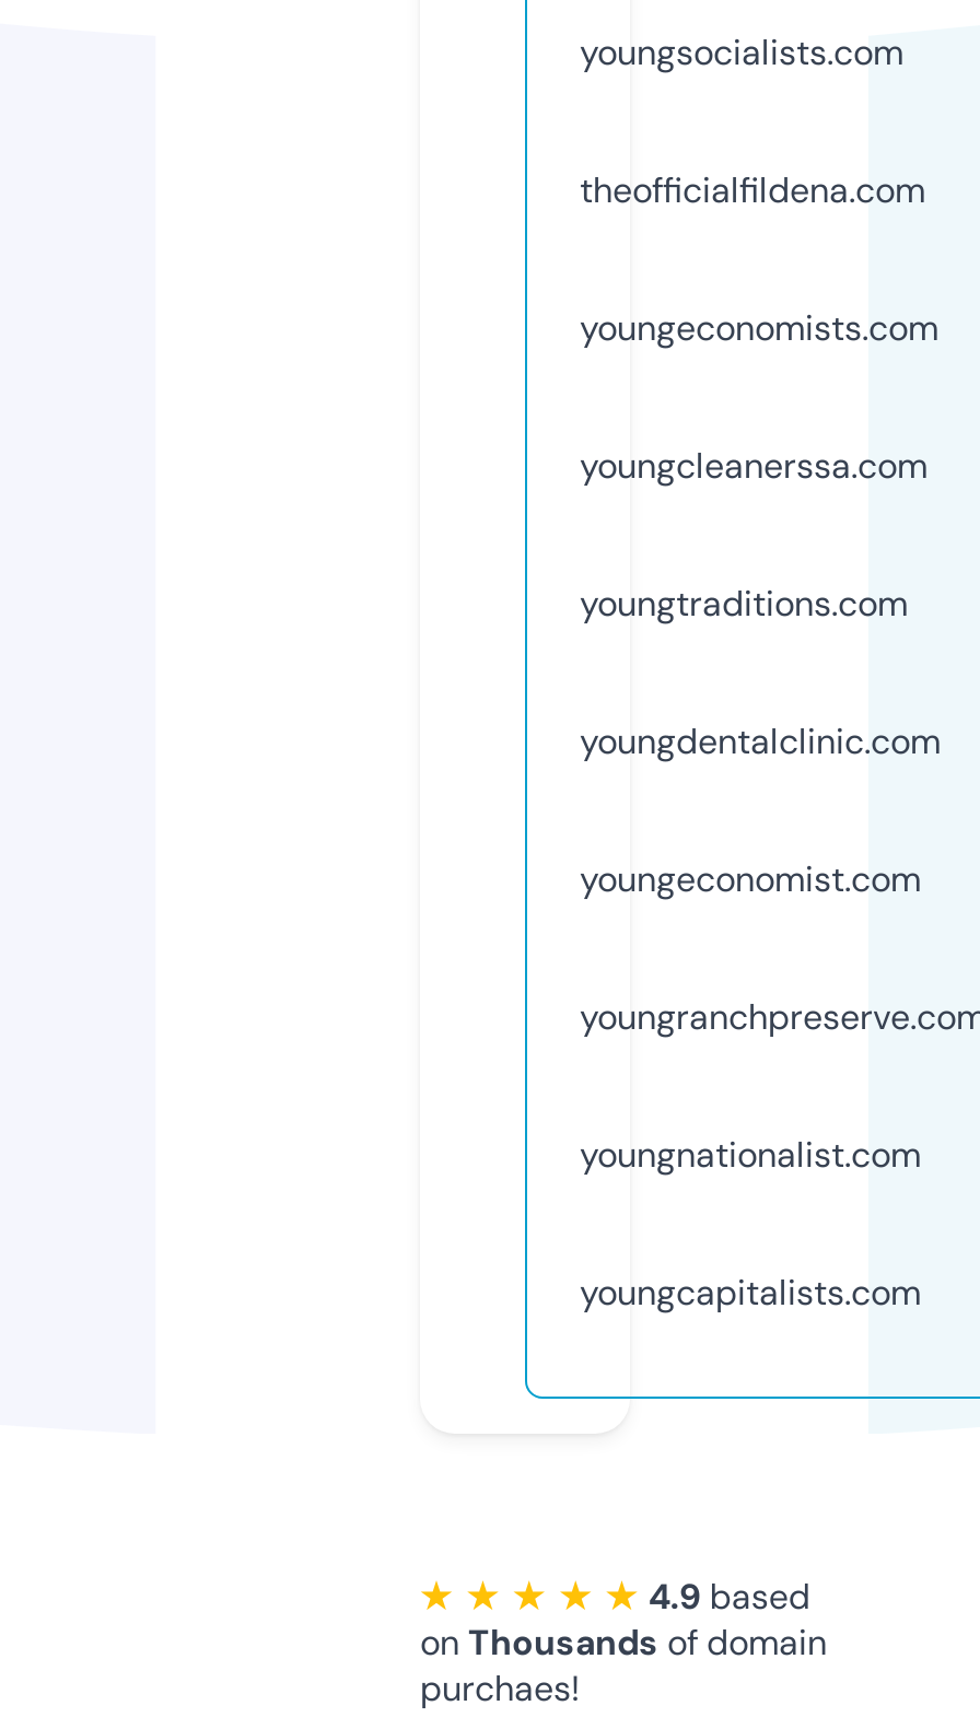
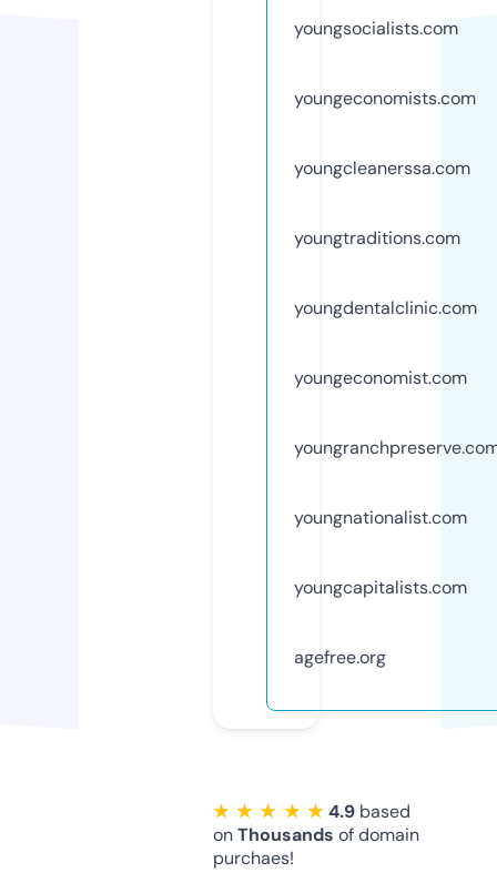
- theofficialfildena.com

moved up: youngeconomists.com | youngcleanerssa.com | youngtraditions.com | youngdentalclinic.com | youngeconomist.com | youngnationalist.com | youngcapitalists.com

+ agefree.org
